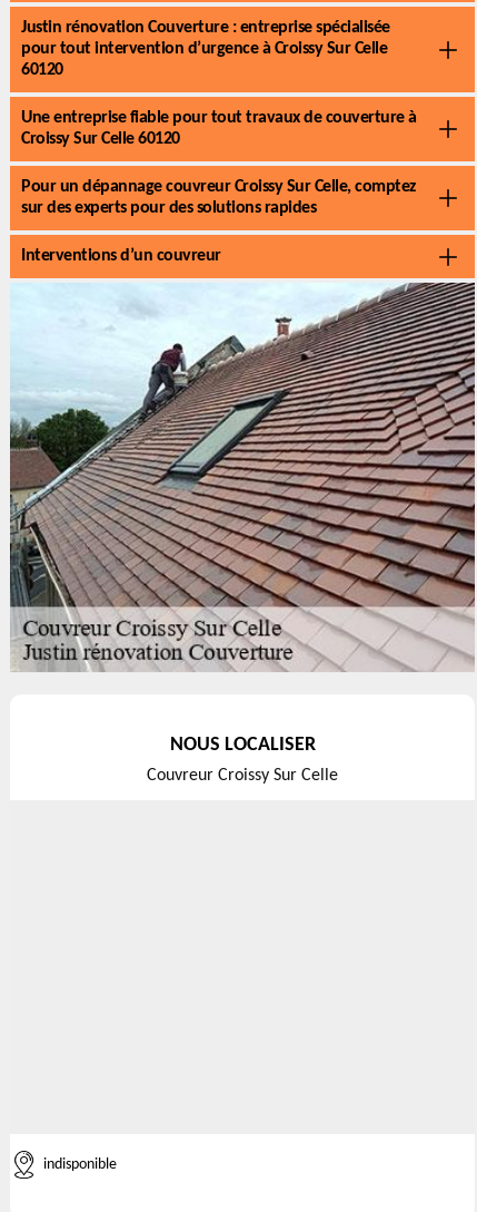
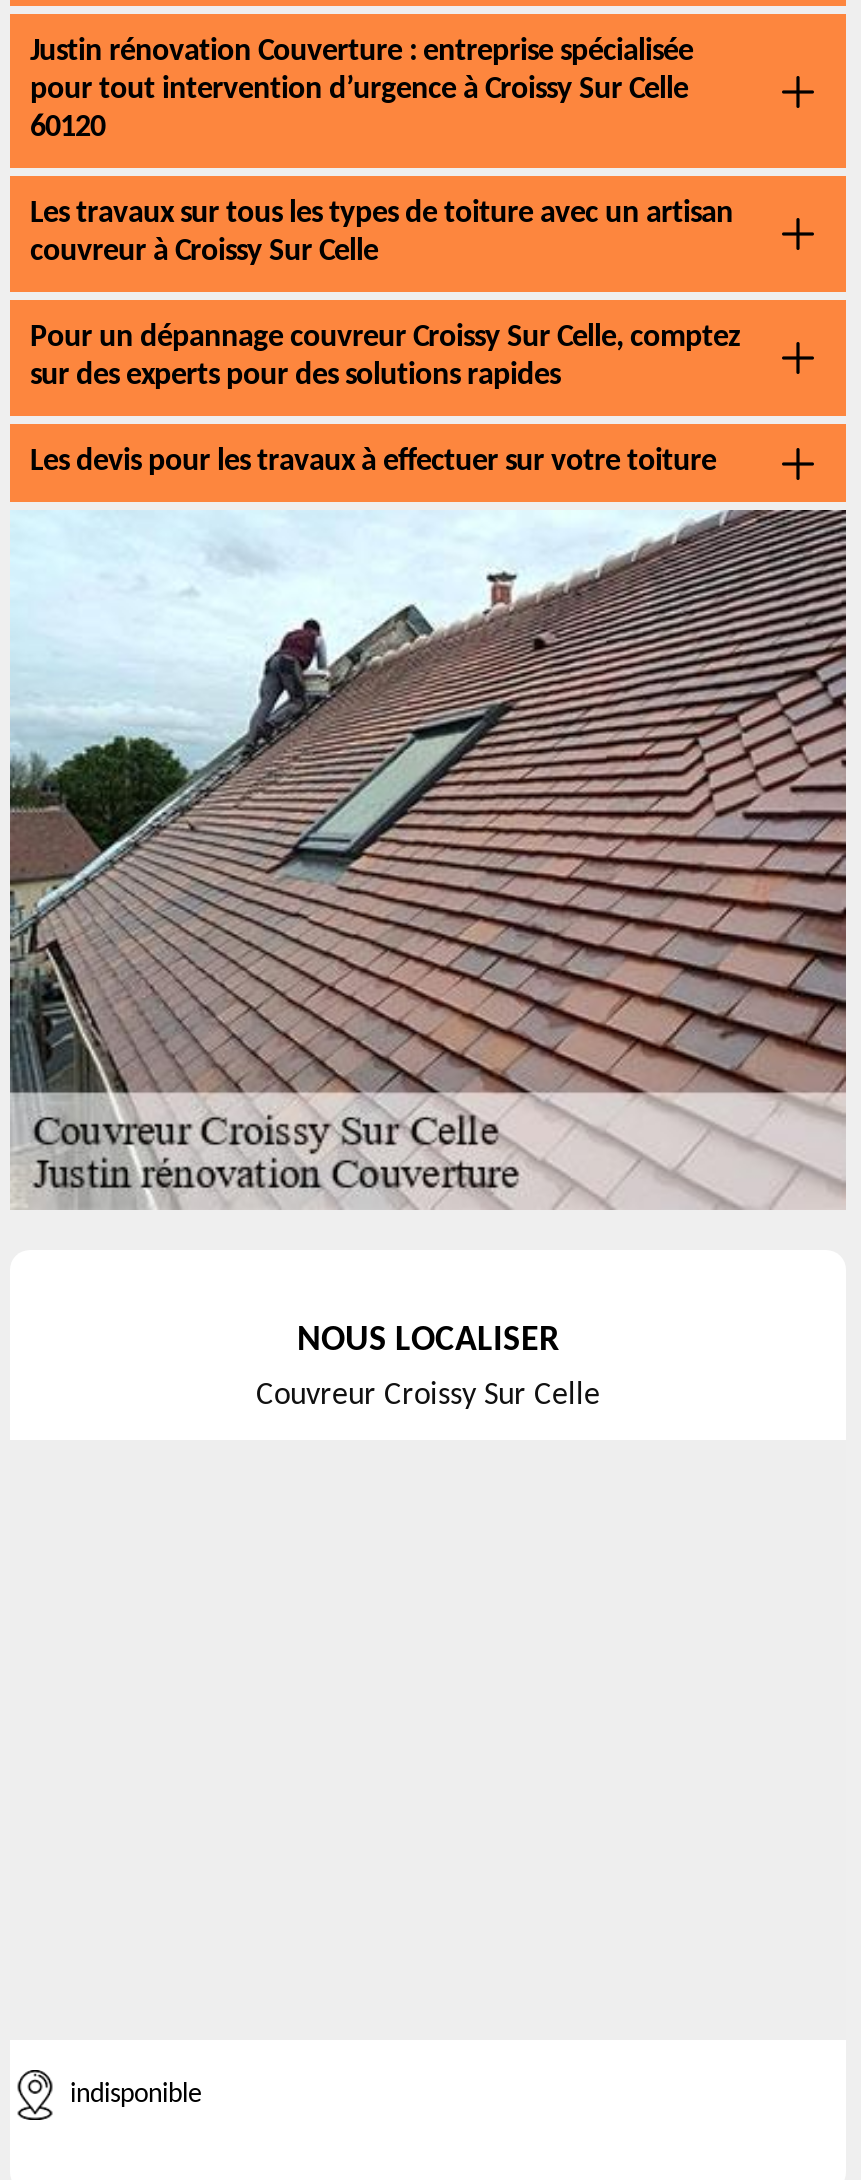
- Une entreprise fiable pour tout travaux de couverture à
- Croissy Sur Celle 60120
+ Les travaux sur tous les types de toiture avec un artisan
+ couvreur à Croissy Sur Celle

- Interventions d’un couvreur
+ Les devis pour les travaux à effectuer sur votre toiture
